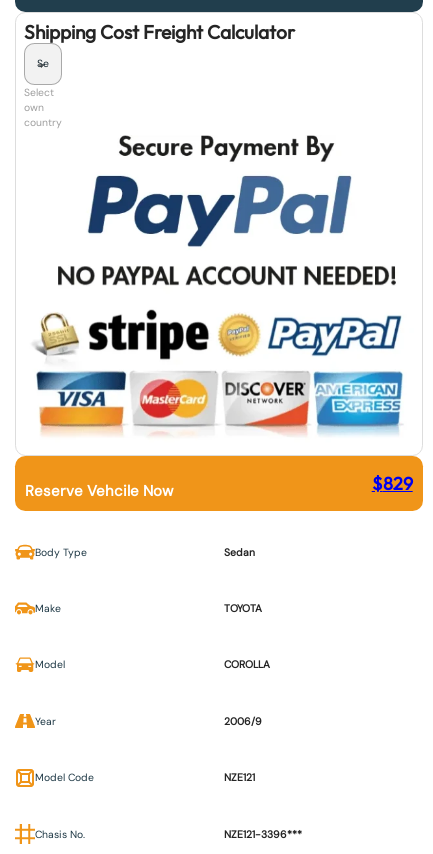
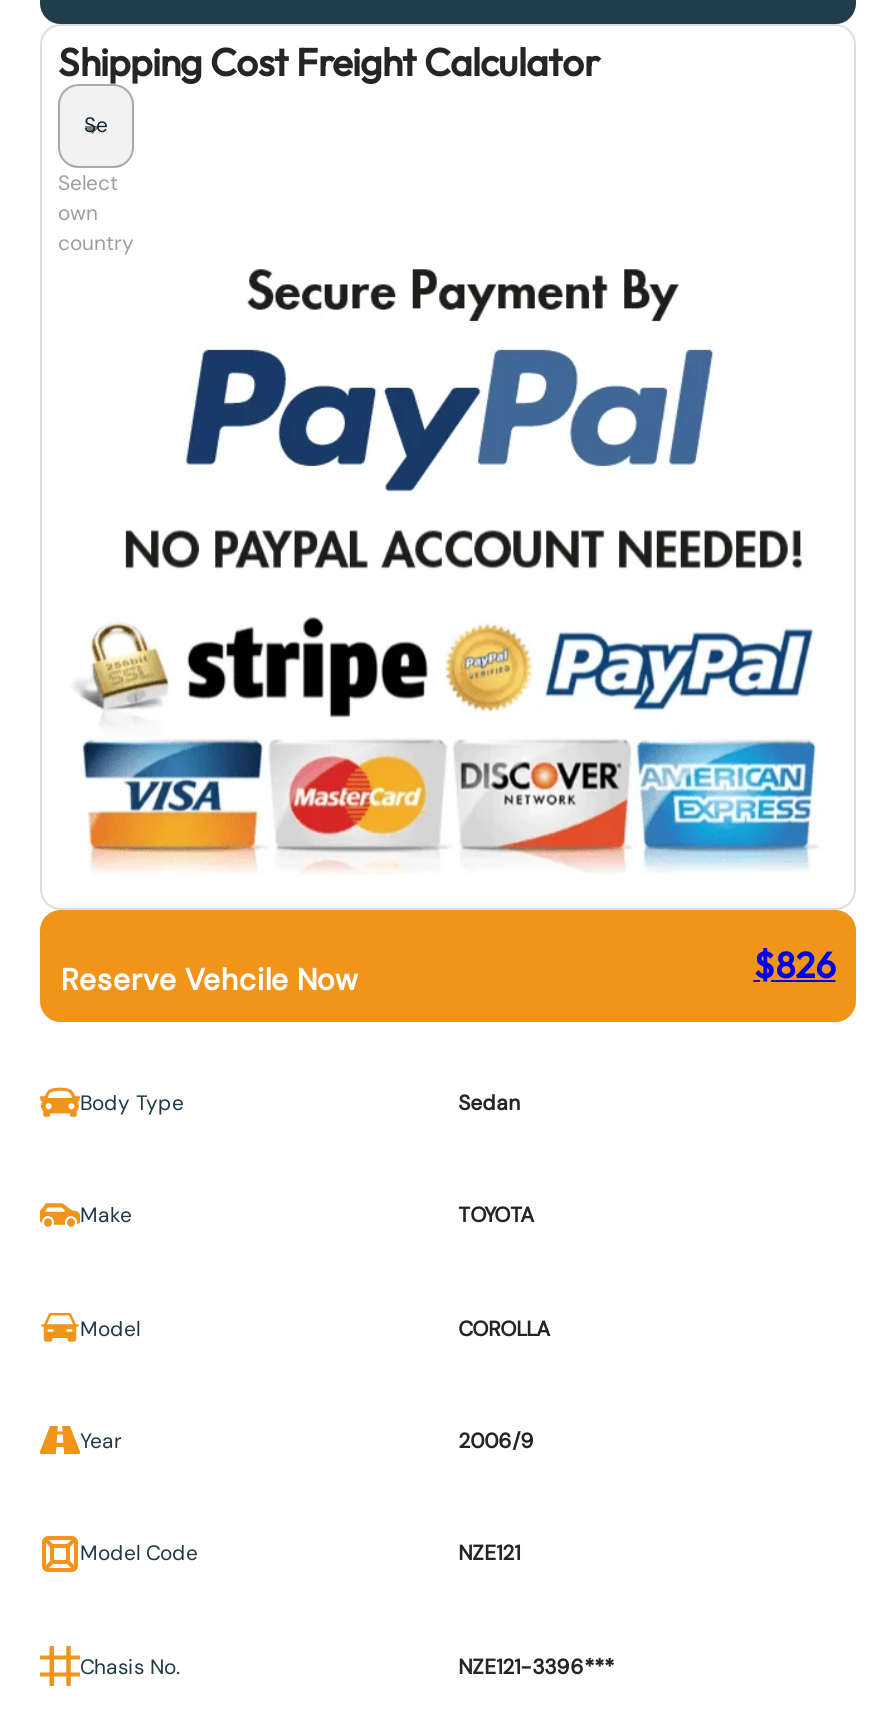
- $829
+ $826
